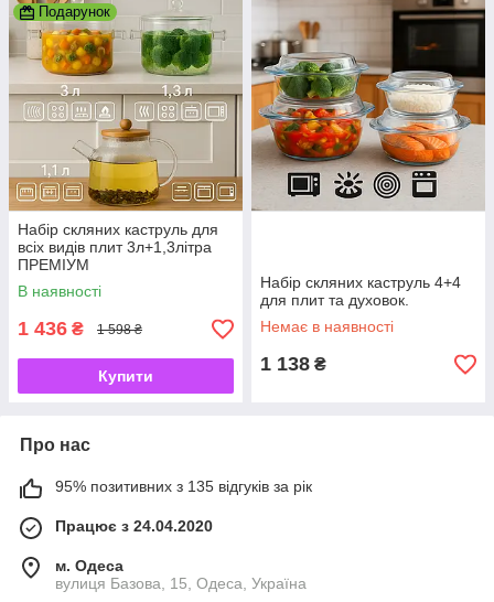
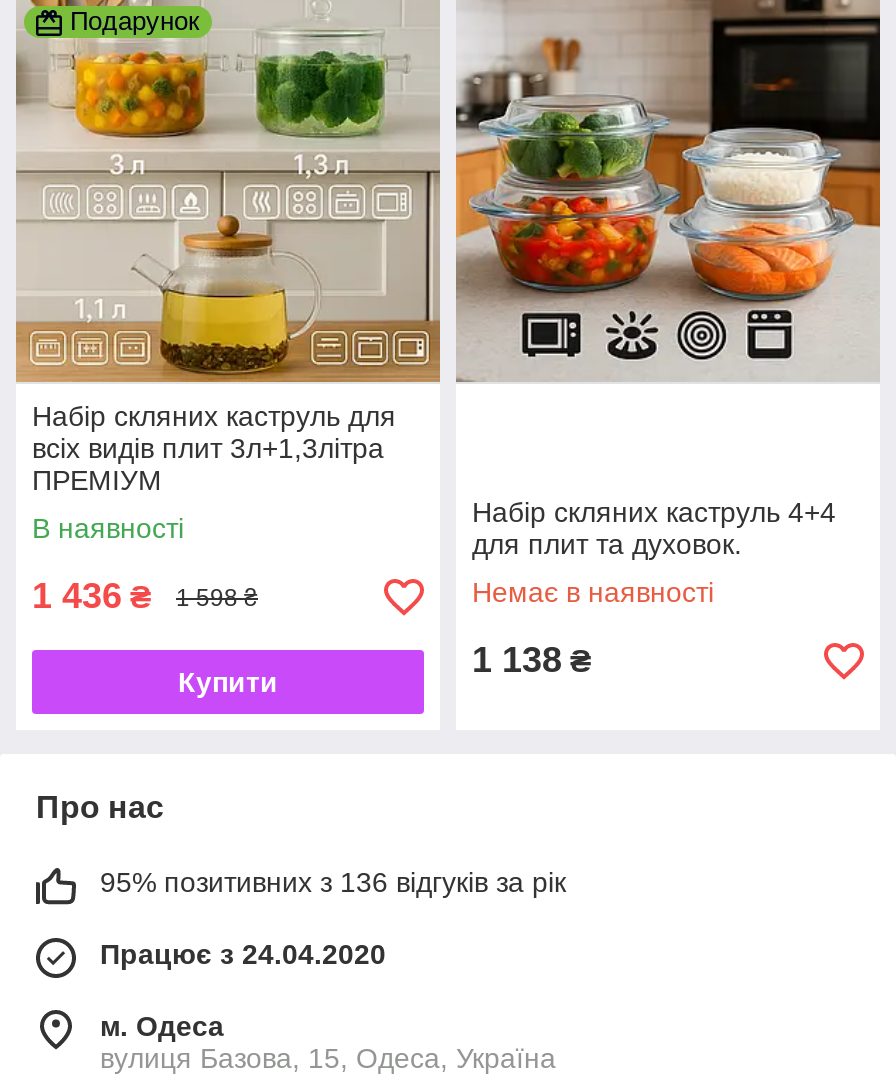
- 95% позитивних з 135 відгуків за рік
+ 95% позитивних з 136 відгуків за рік
